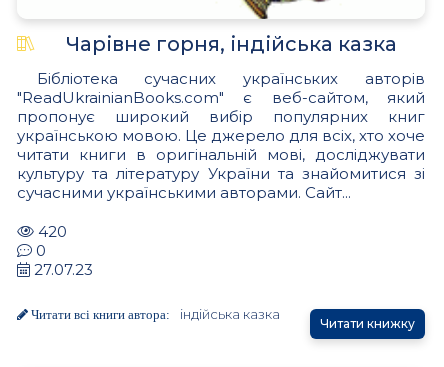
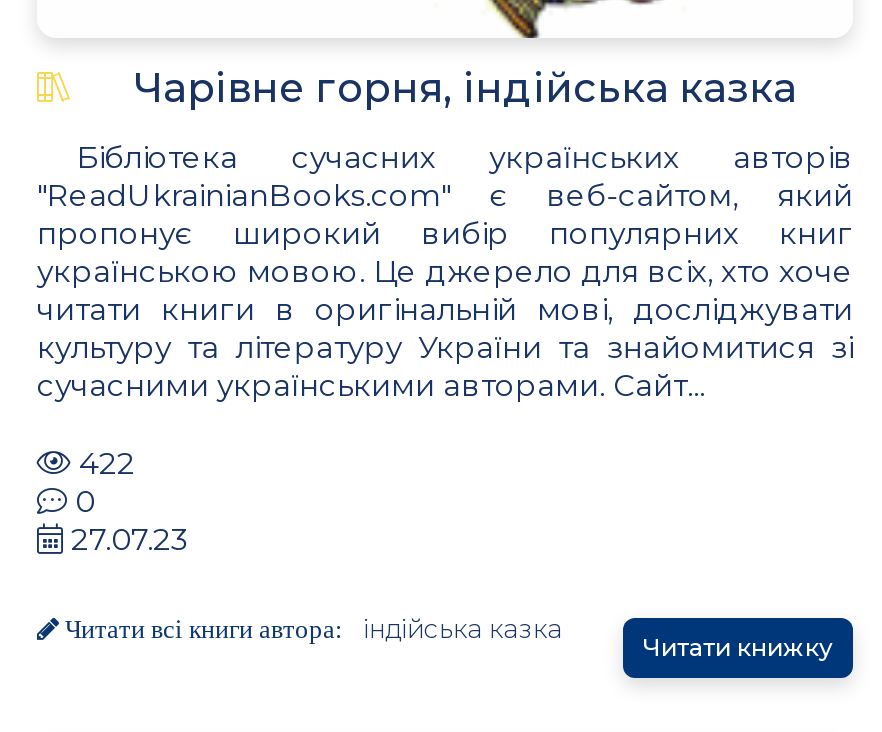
- 420
+ 422
